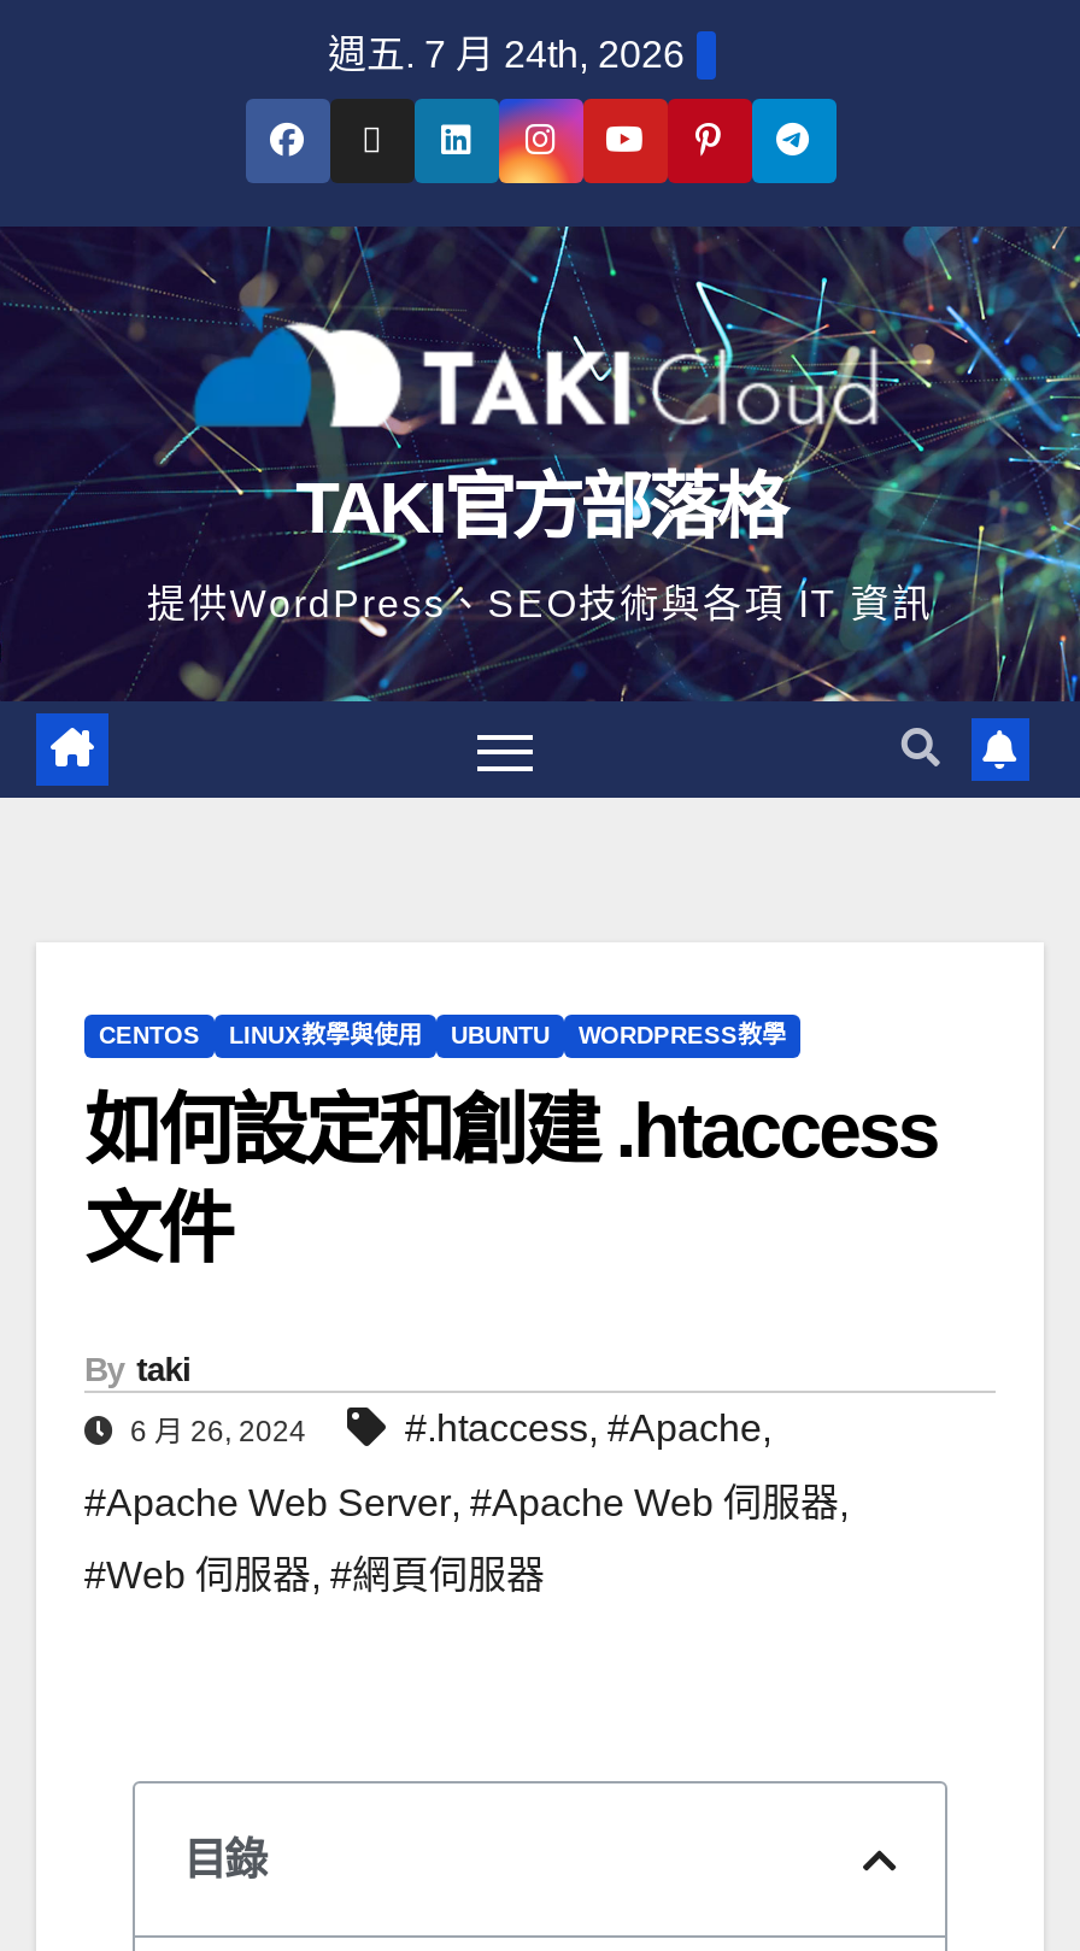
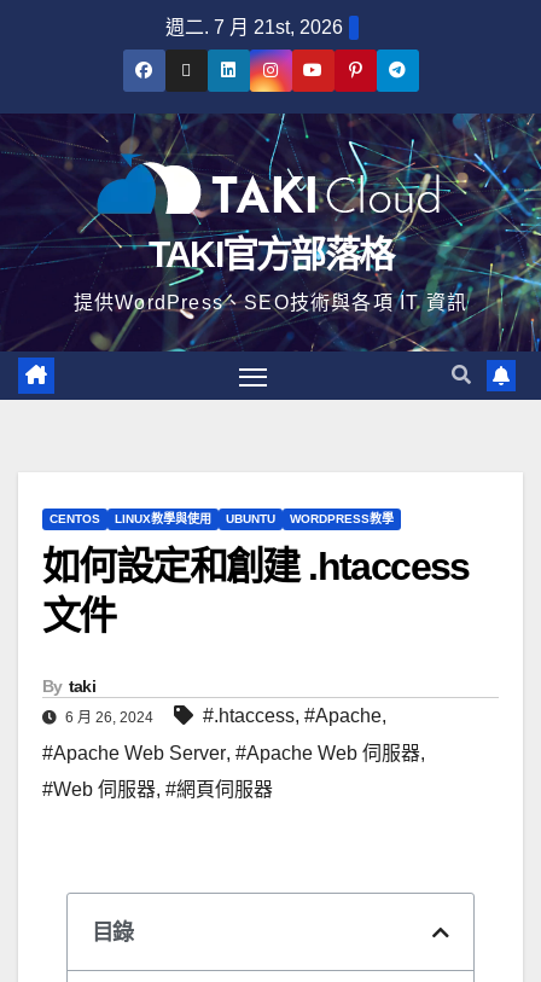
- 週五. 7 月 24th, 2026
+ 週二. 7 月 21st, 2026
